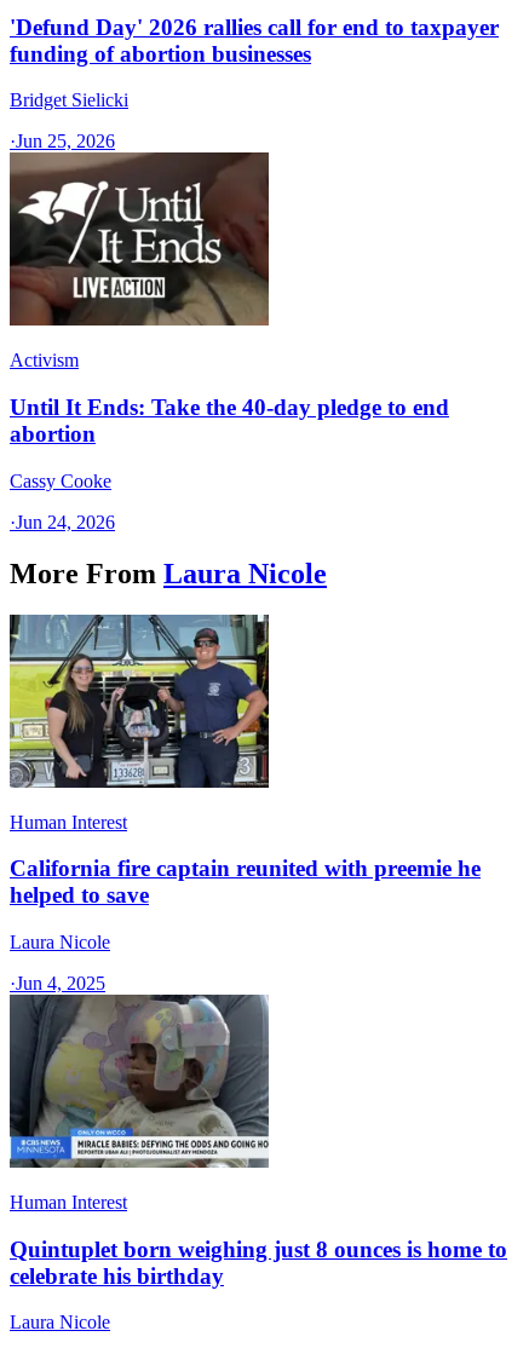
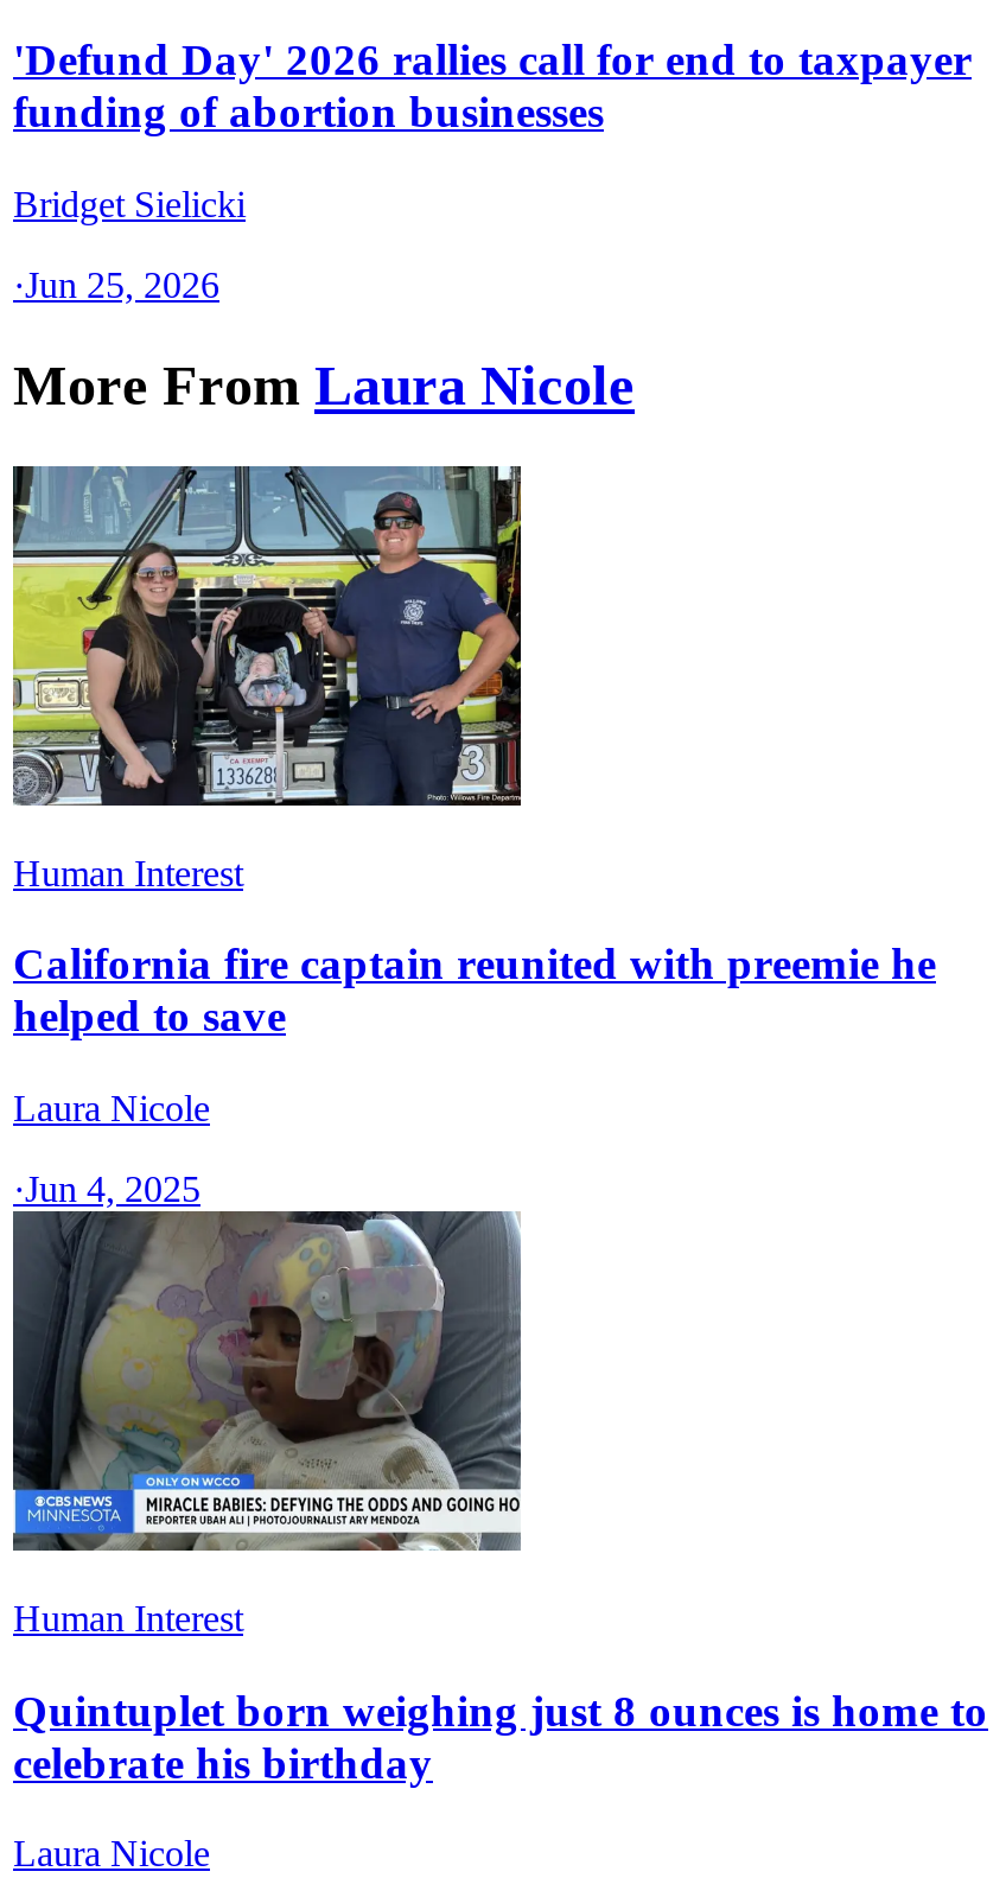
- [image]
- Activism
- Until It Ends: Take the 40-day pledge to end
- abortion
- Cassy Cooke
- ·Jun 24, 2026
